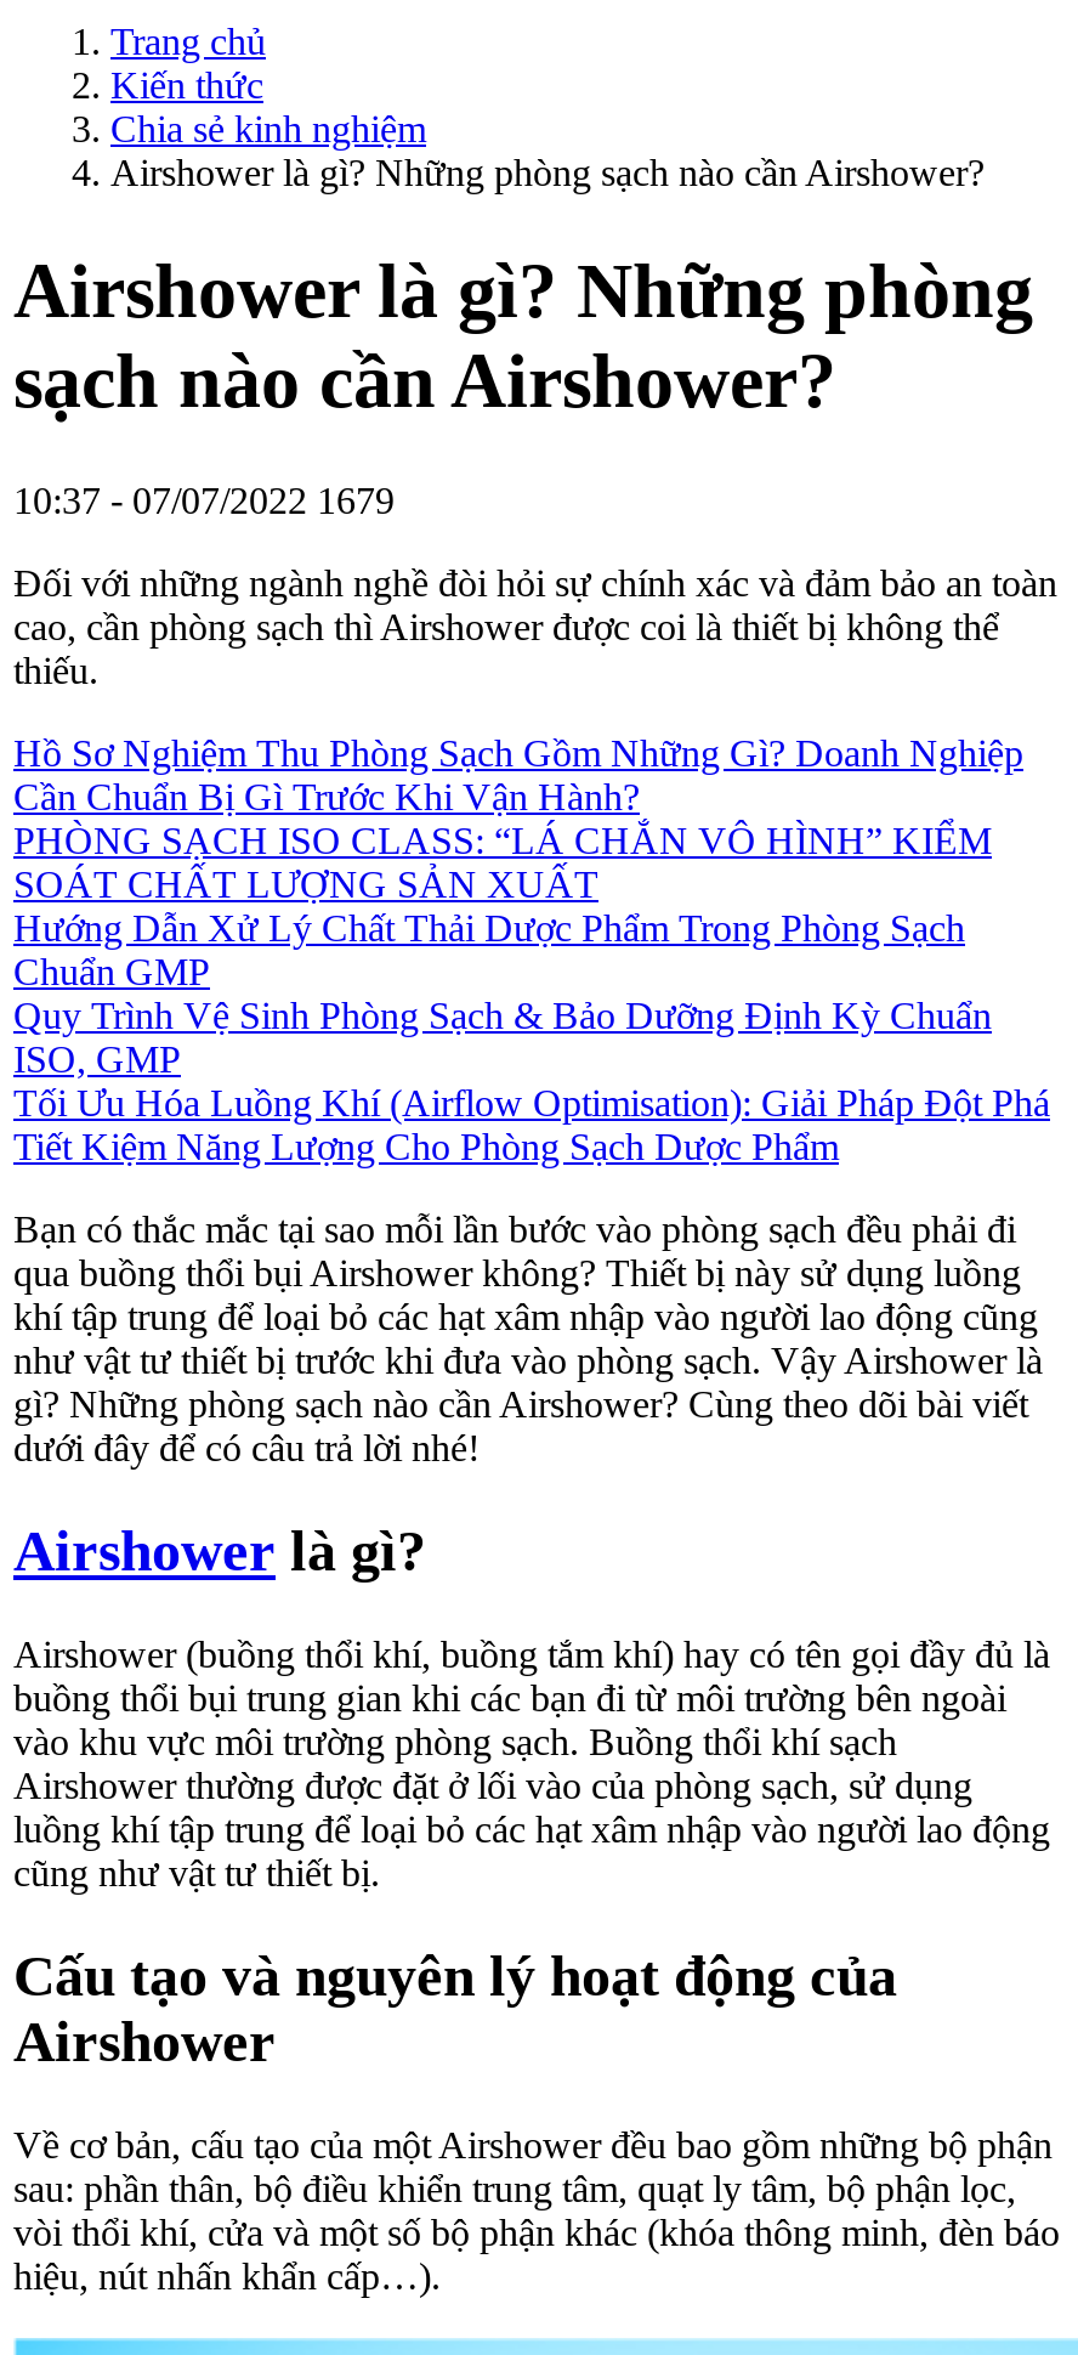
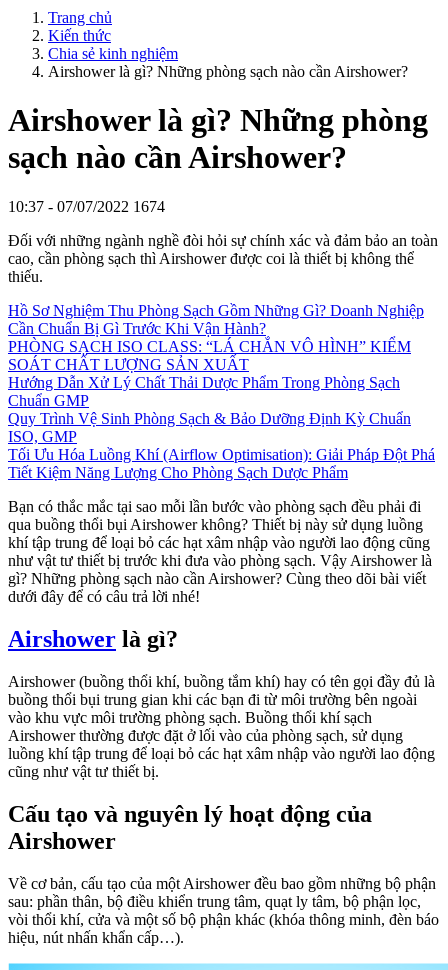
- 10:37 - 07/07/2022 1679
+ 10:37 - 07/07/2022 1674
